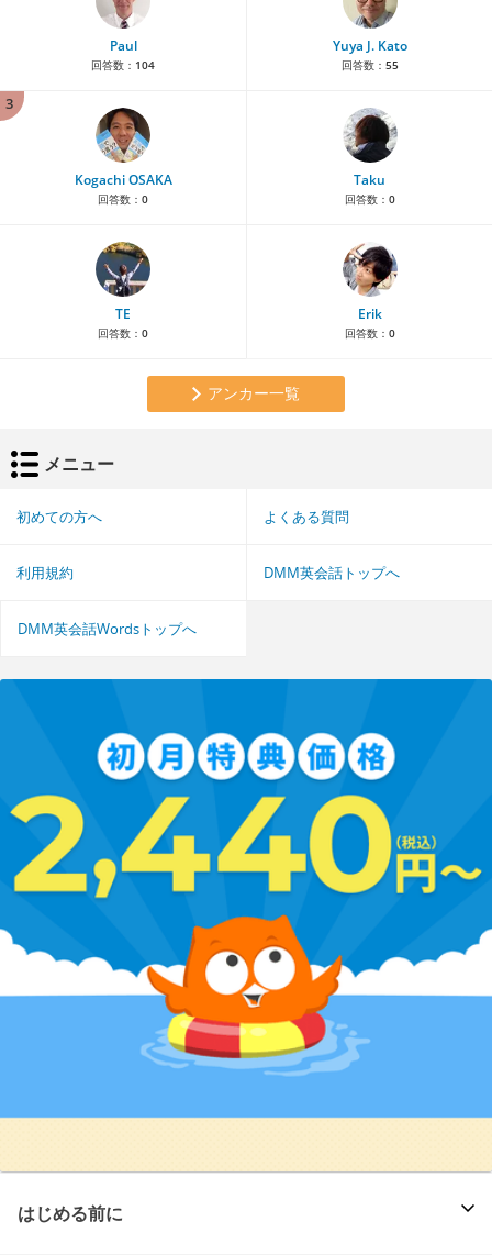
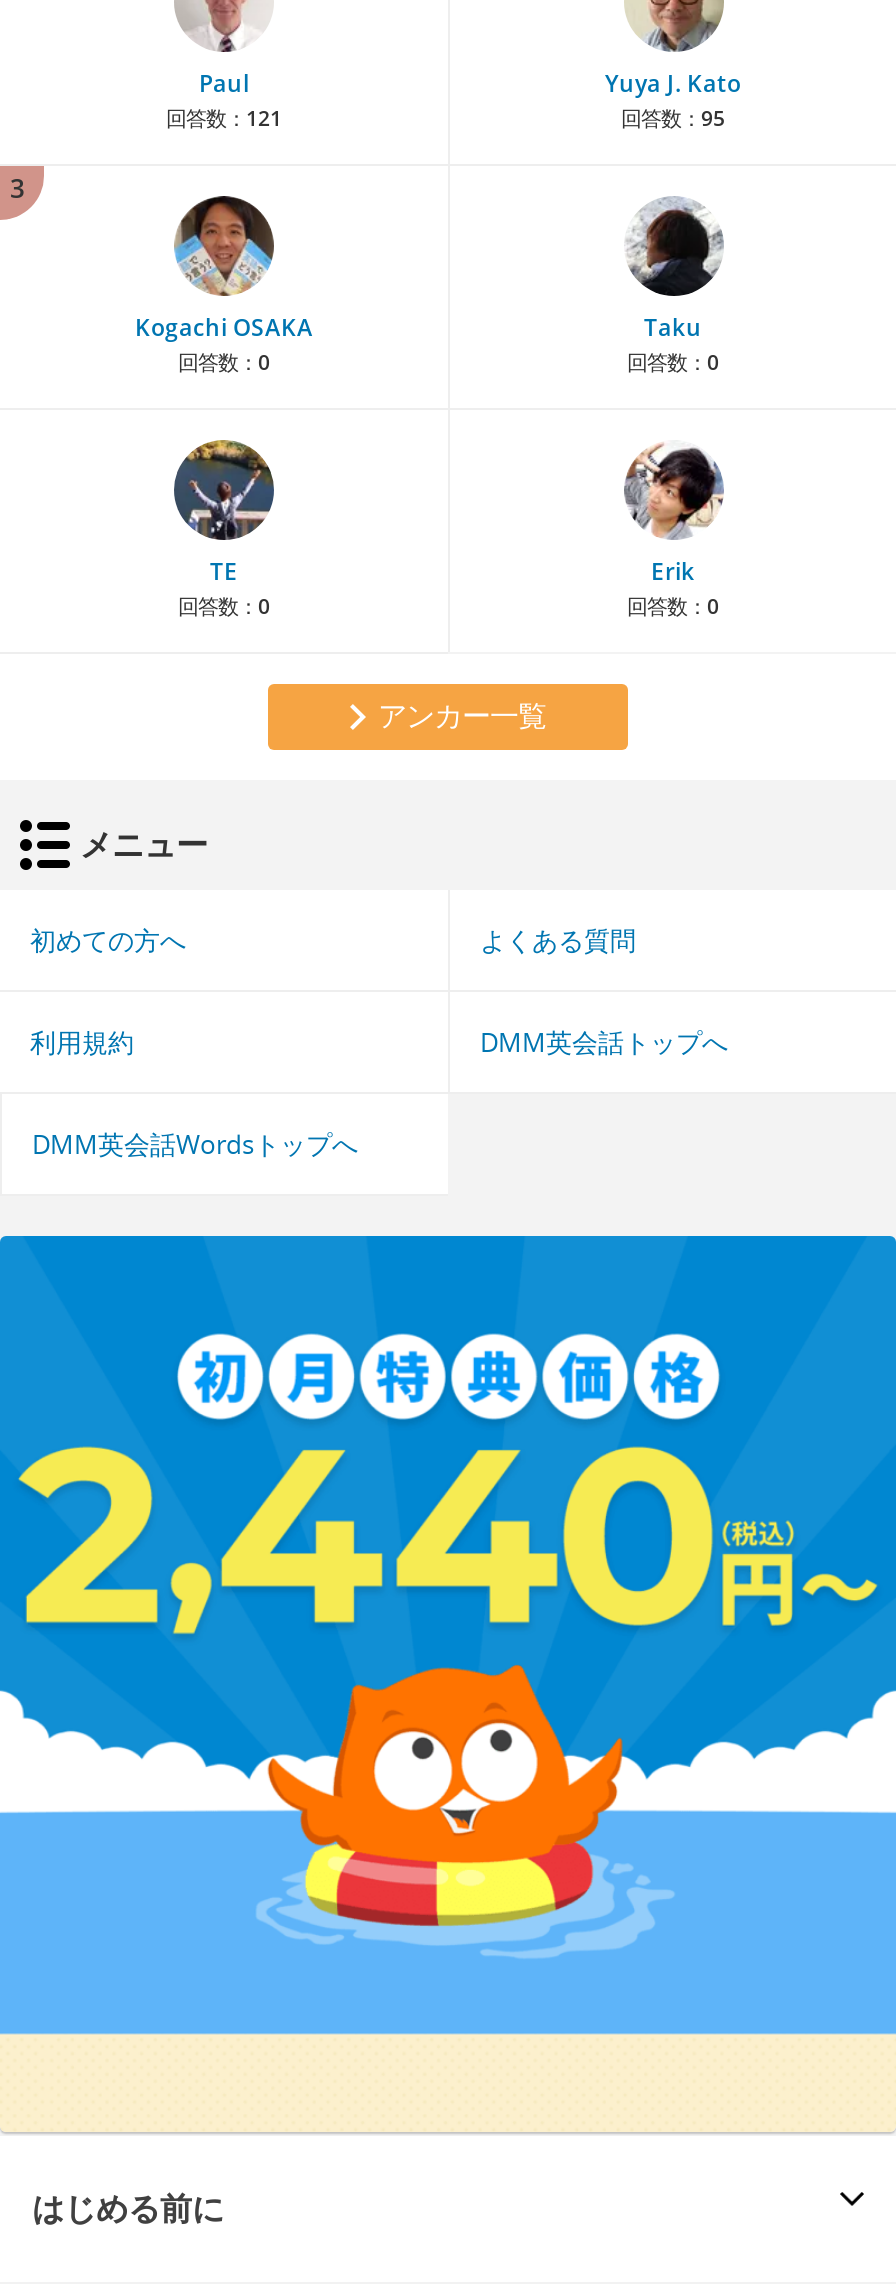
- 回答数：104
+ 回答数：121

- 回答数：55
+ 回答数：95
